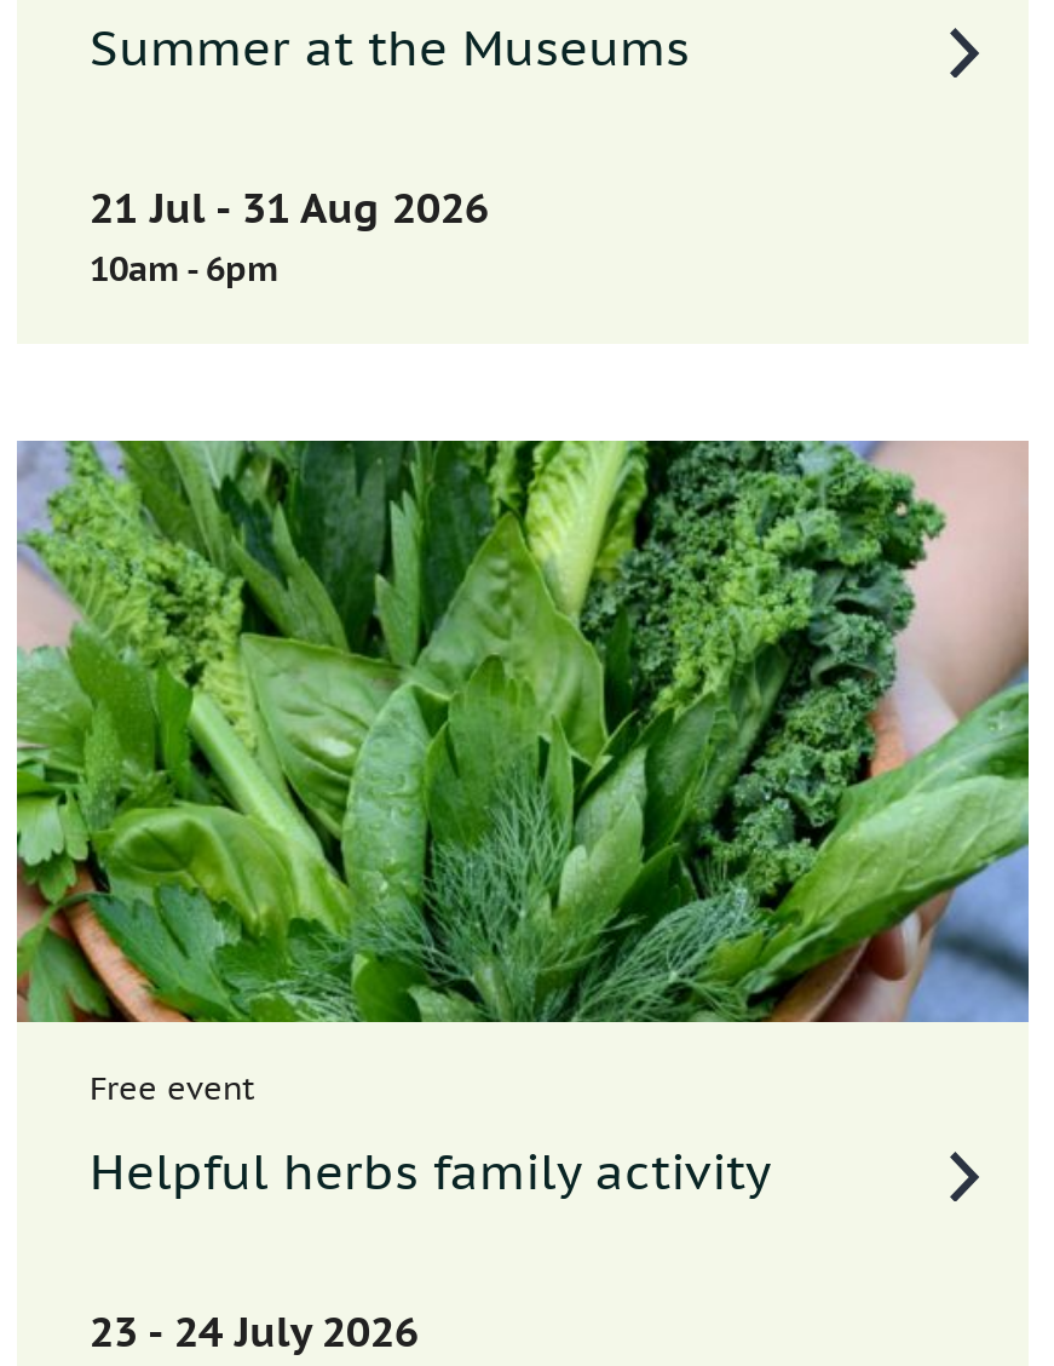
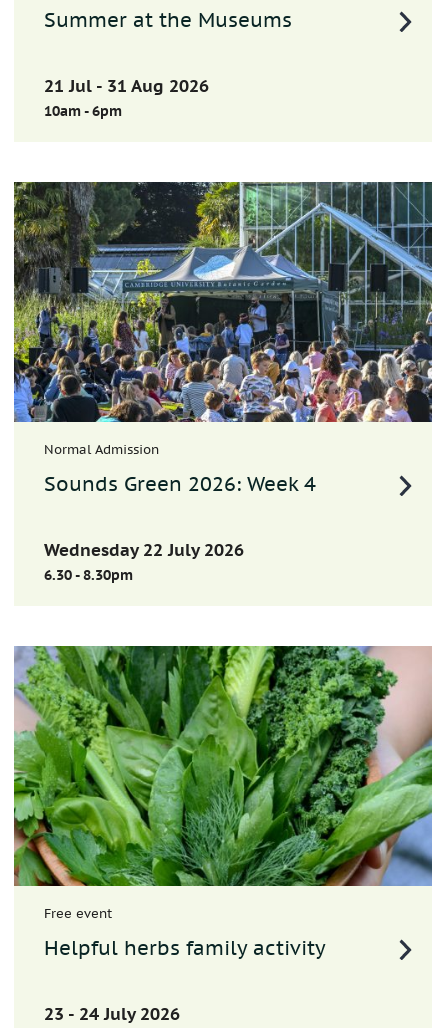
+ [image]
+ Normal Admission
+ Sounds Green 2026: Week 4
+ Wednesday 22 July 2026
+ 6.30 - 8.30pm
